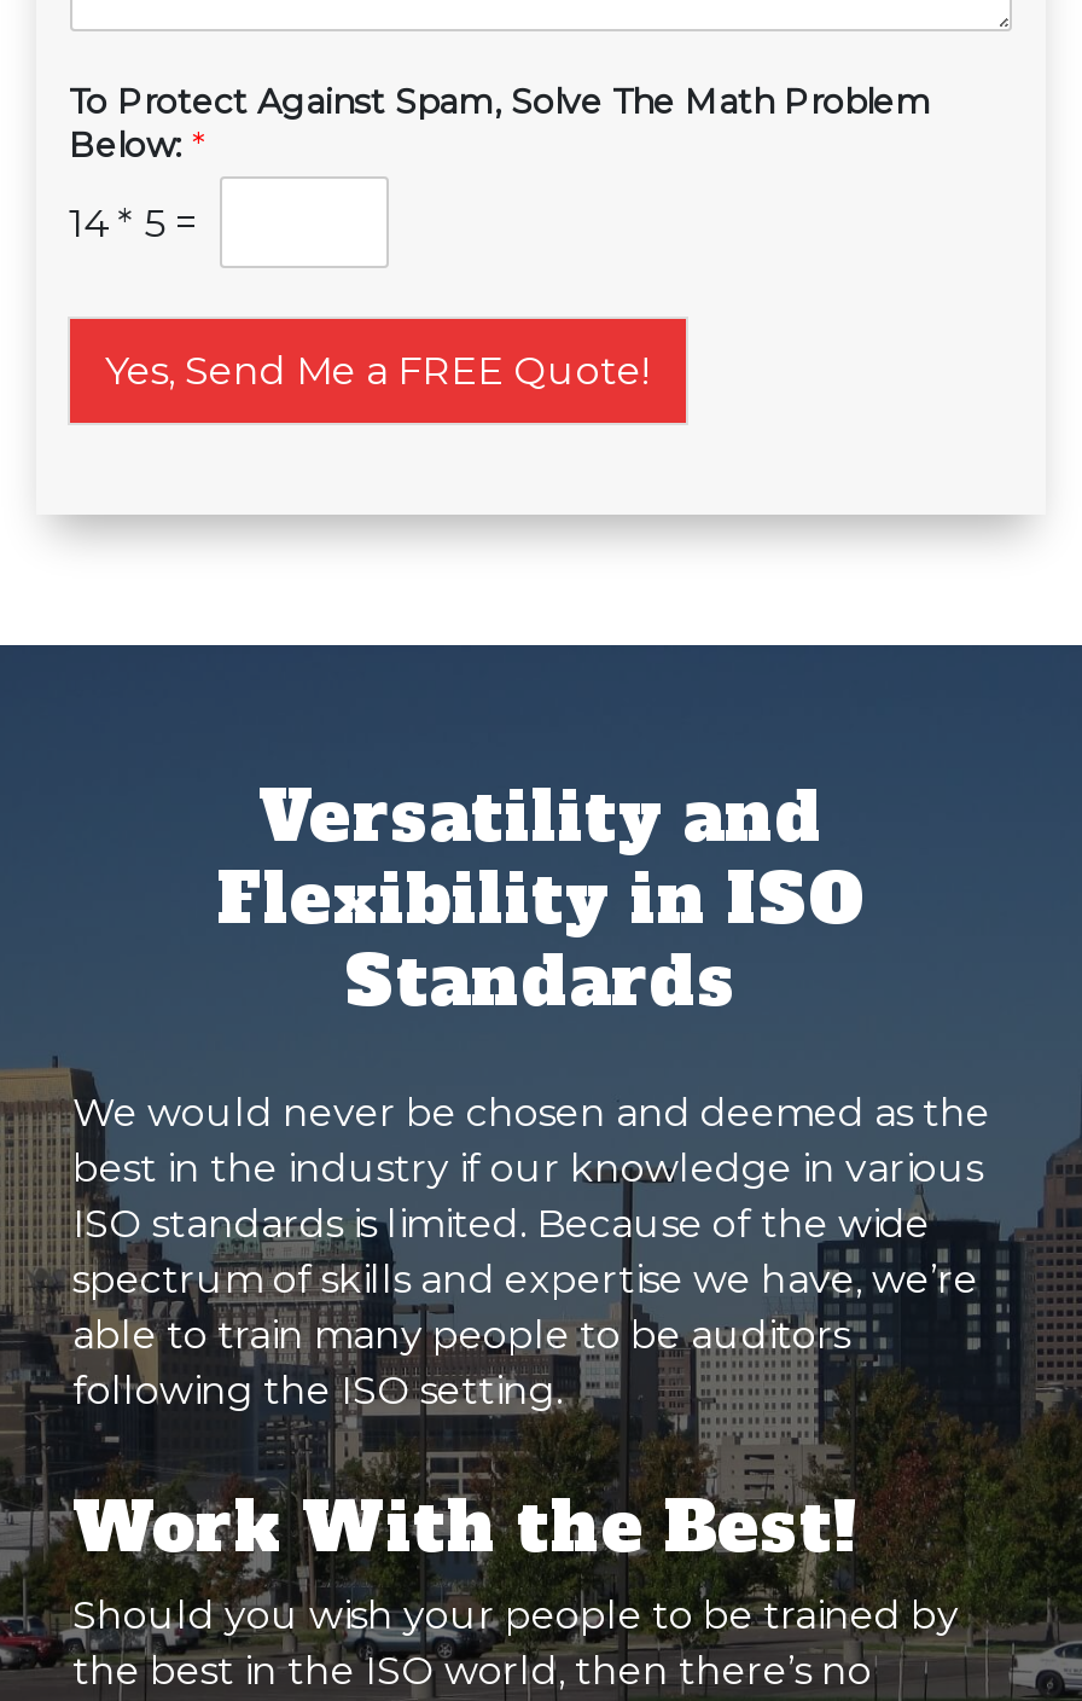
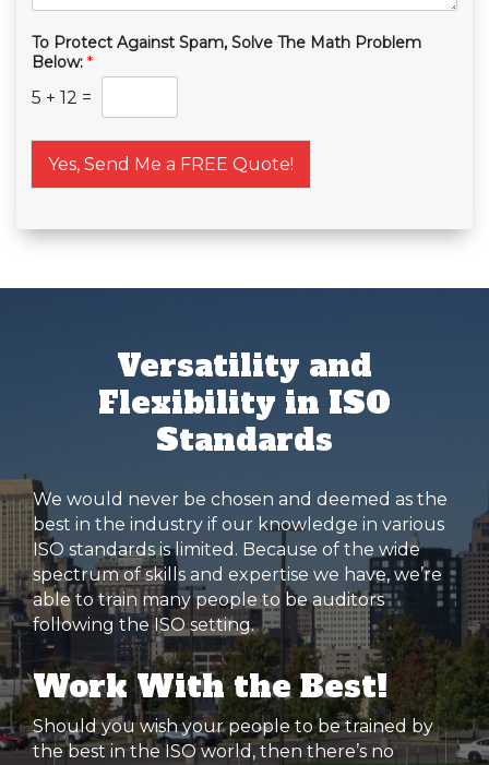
- 14 * 5 =
+ 5 + 12 =
